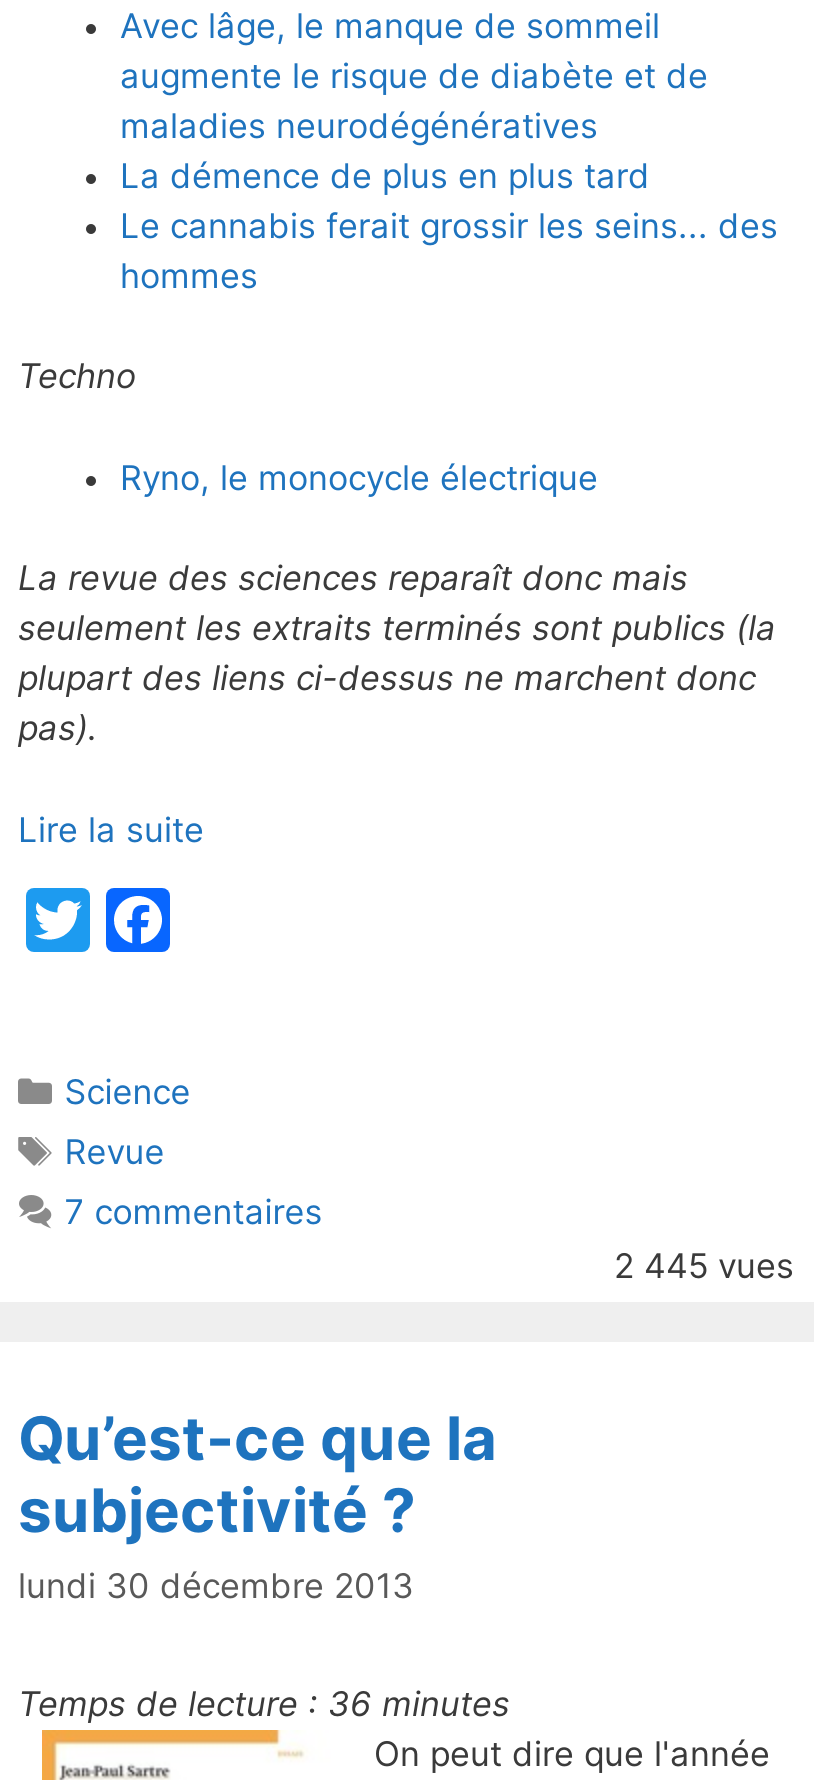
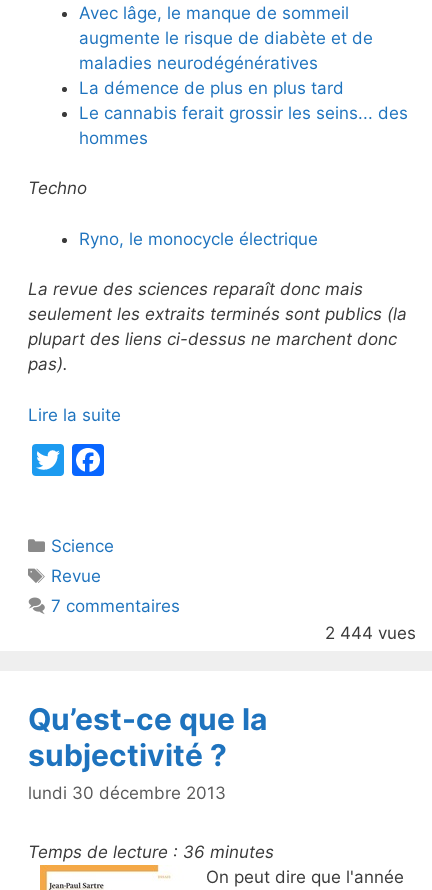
- 2 445 vues
+ 2 444 vues
